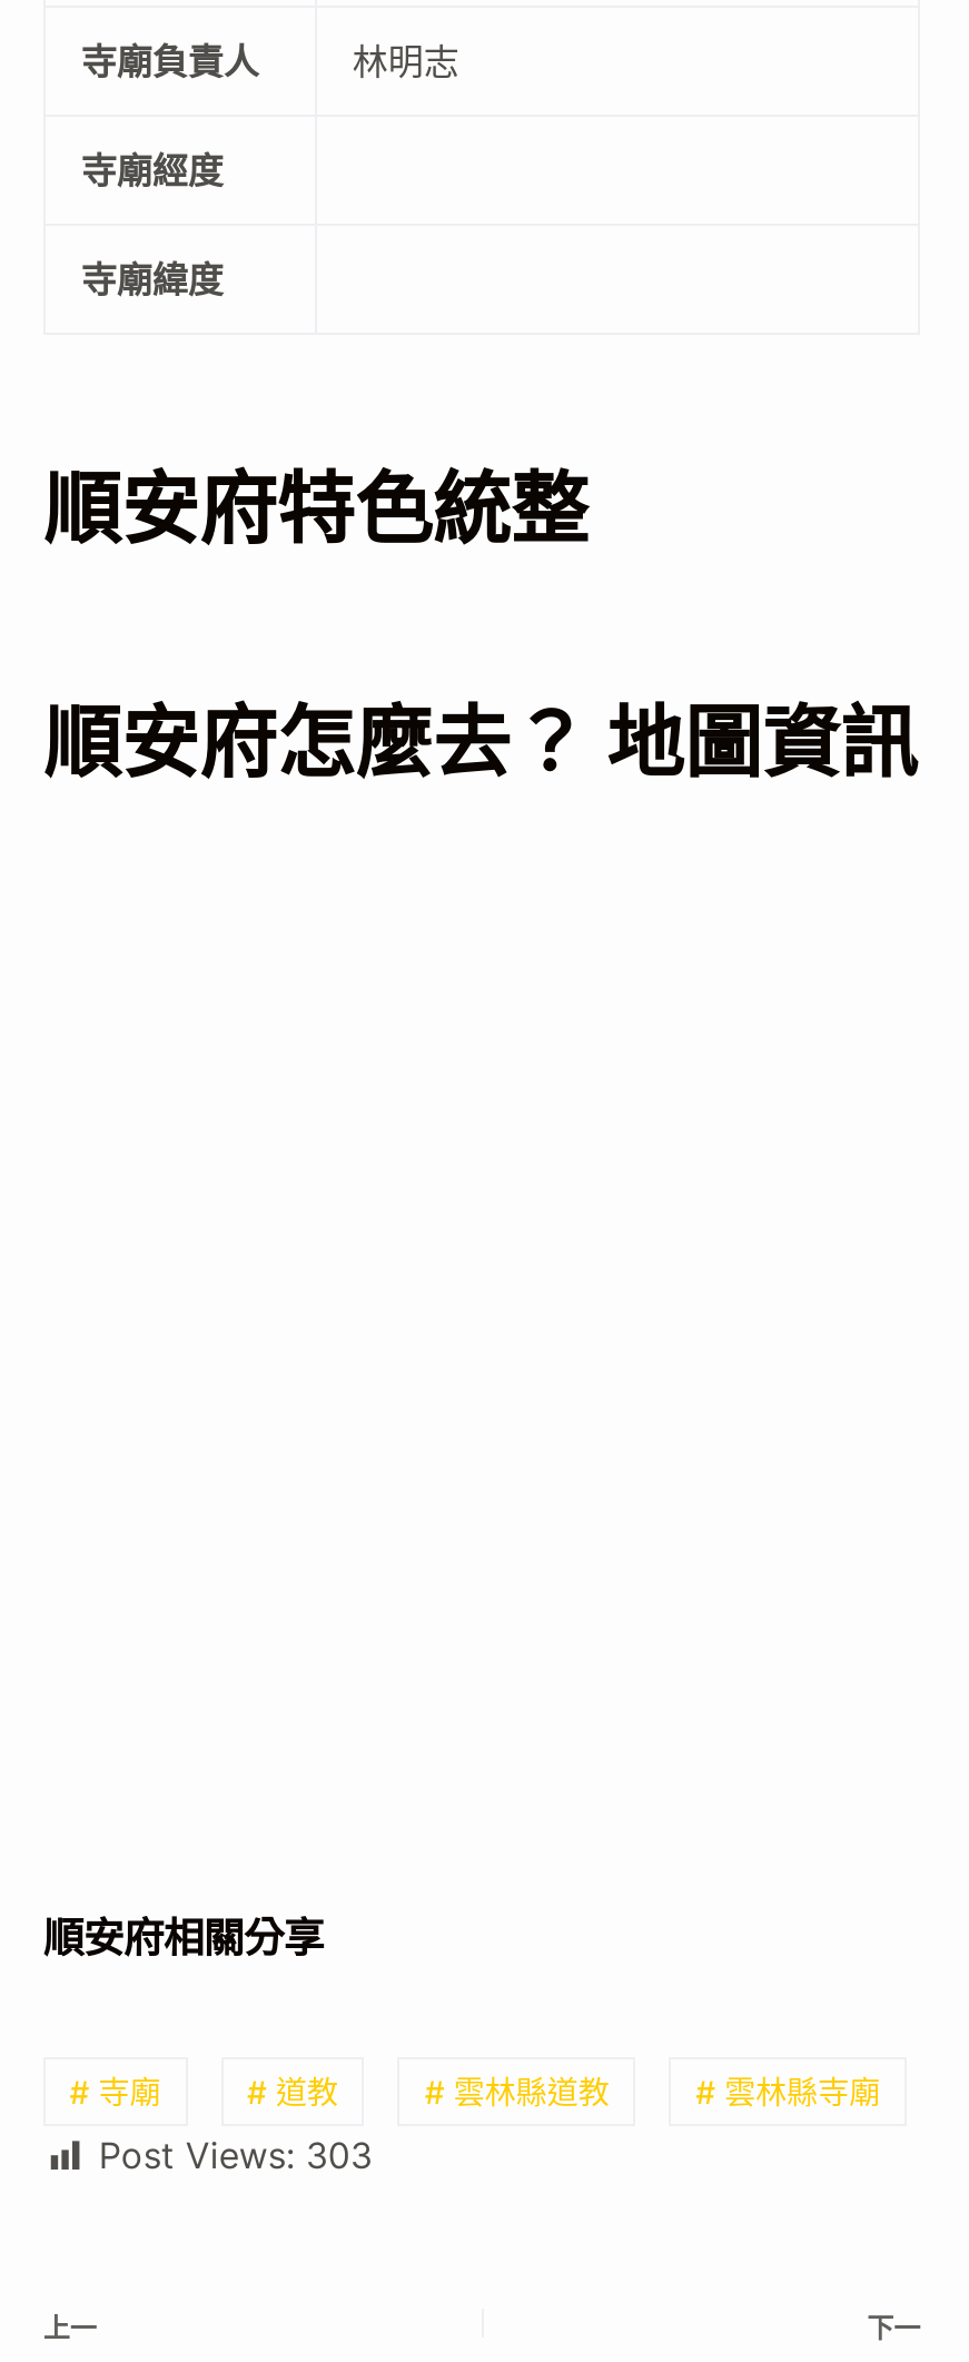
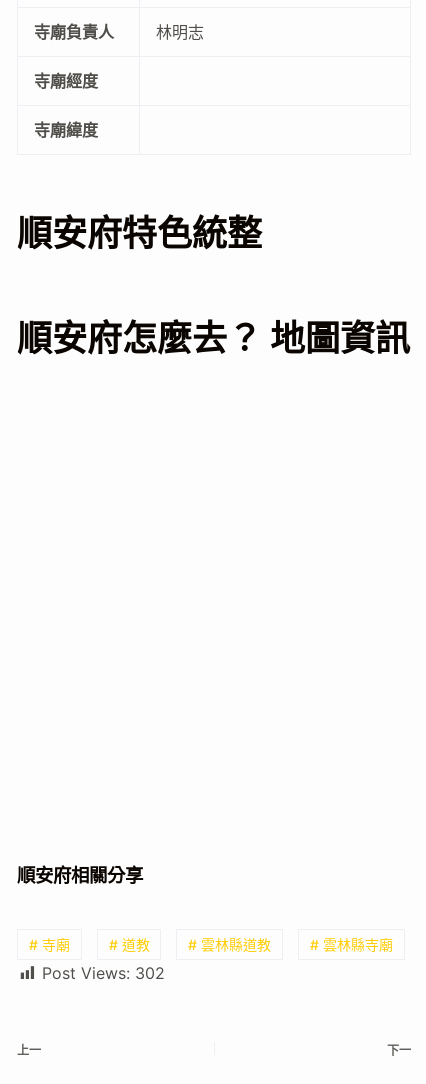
- Post Views: 303
+ Post Views: 302
